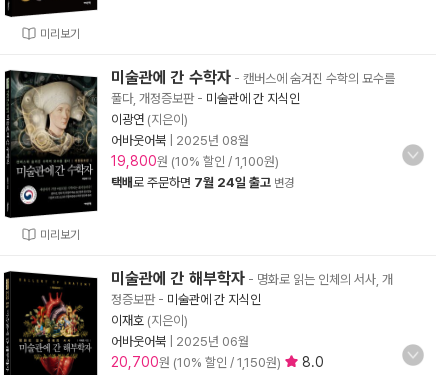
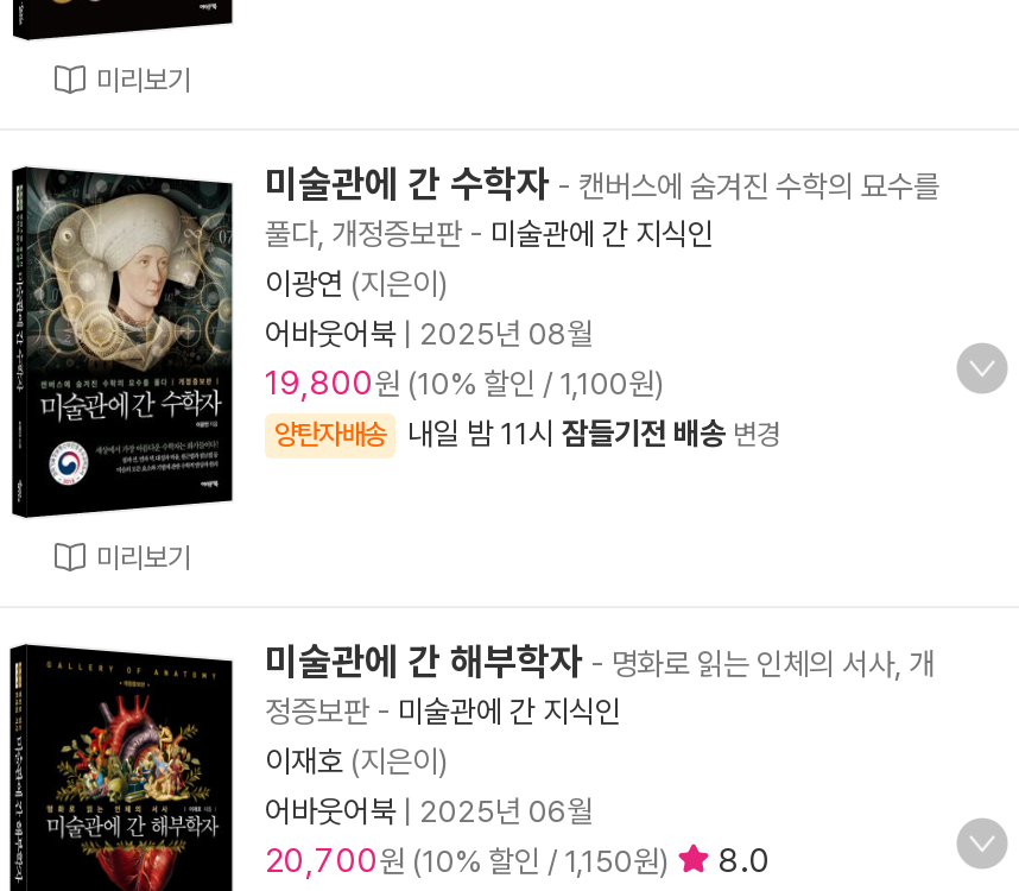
- 택배로 주문하면 7월 24일 출고 변경
+ 양탄자배송
+ 내일 밤 11시 잠들기전 배송 변경
